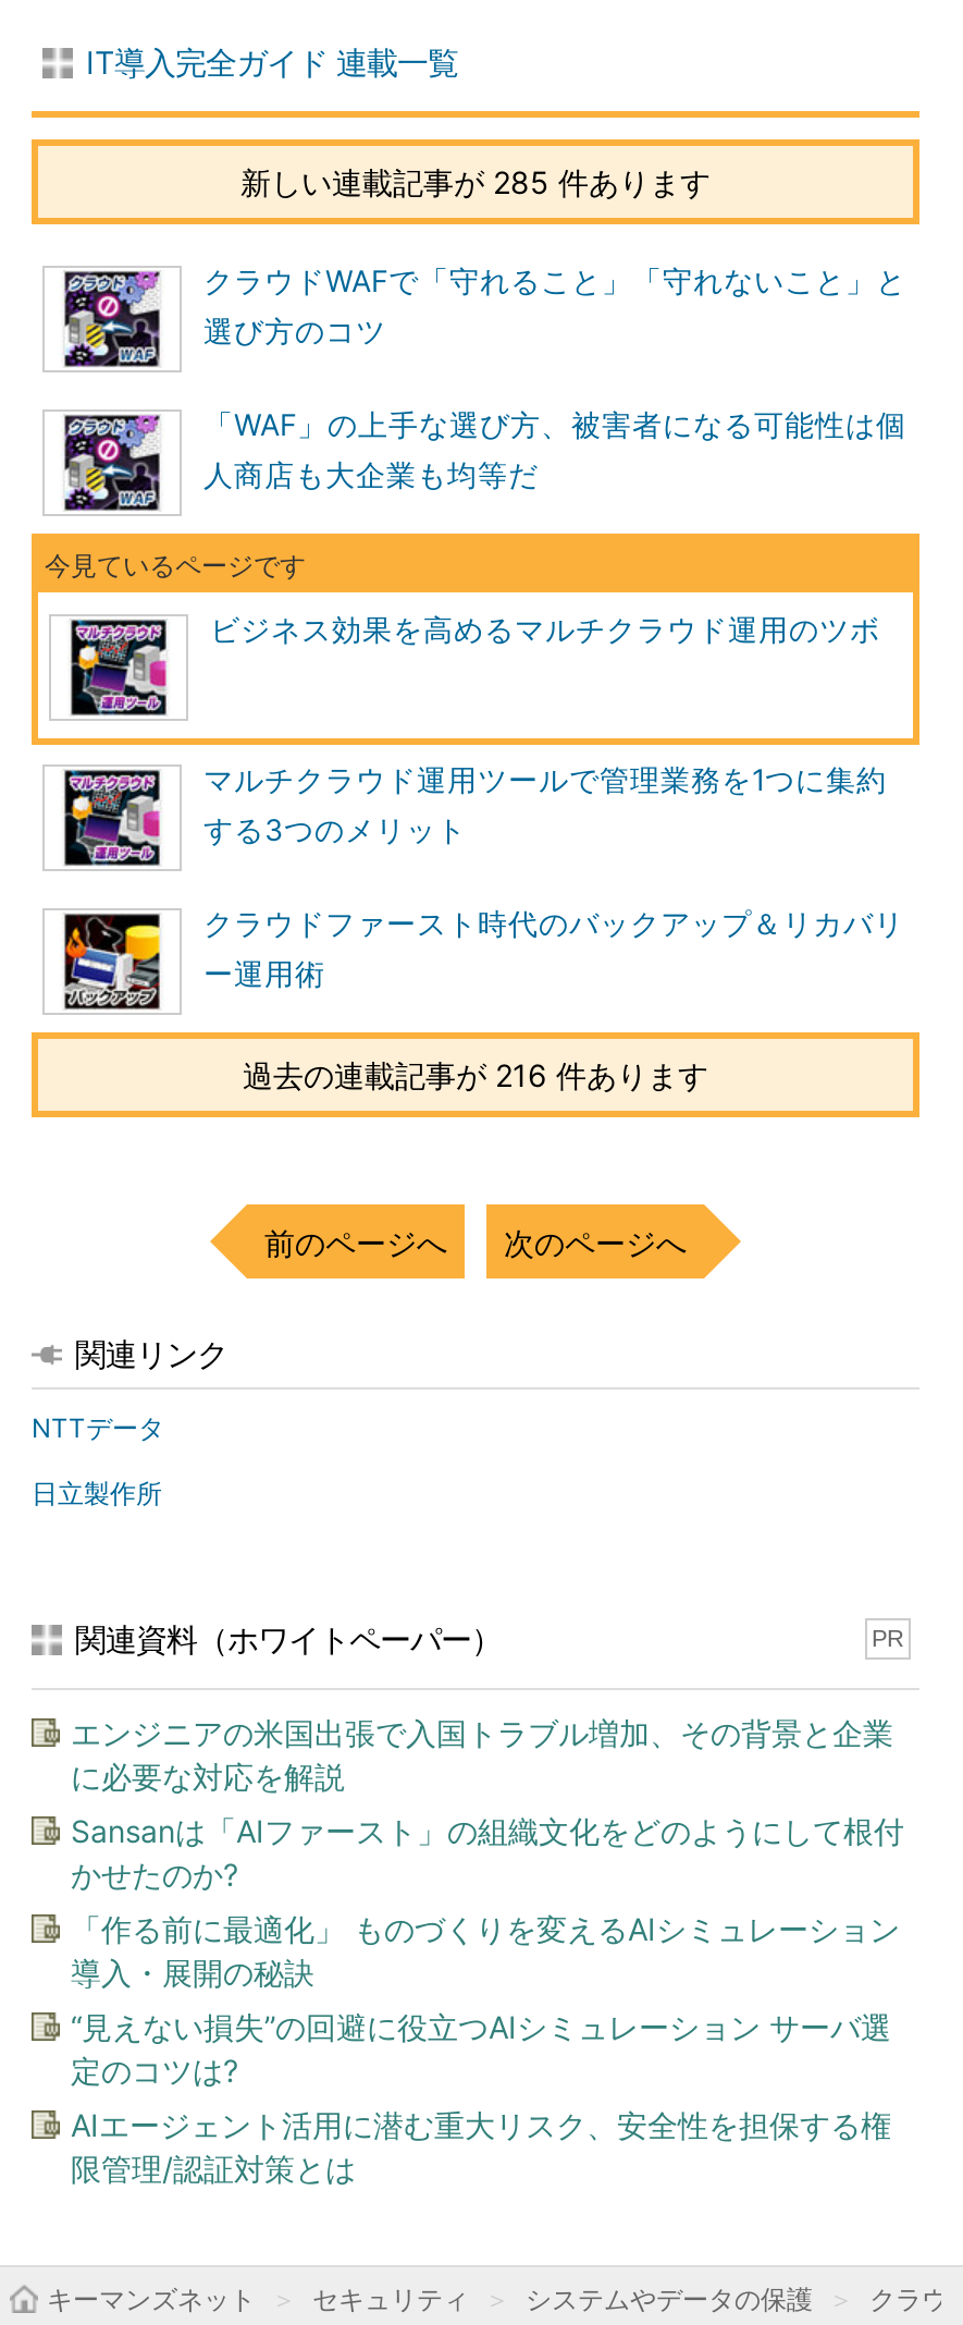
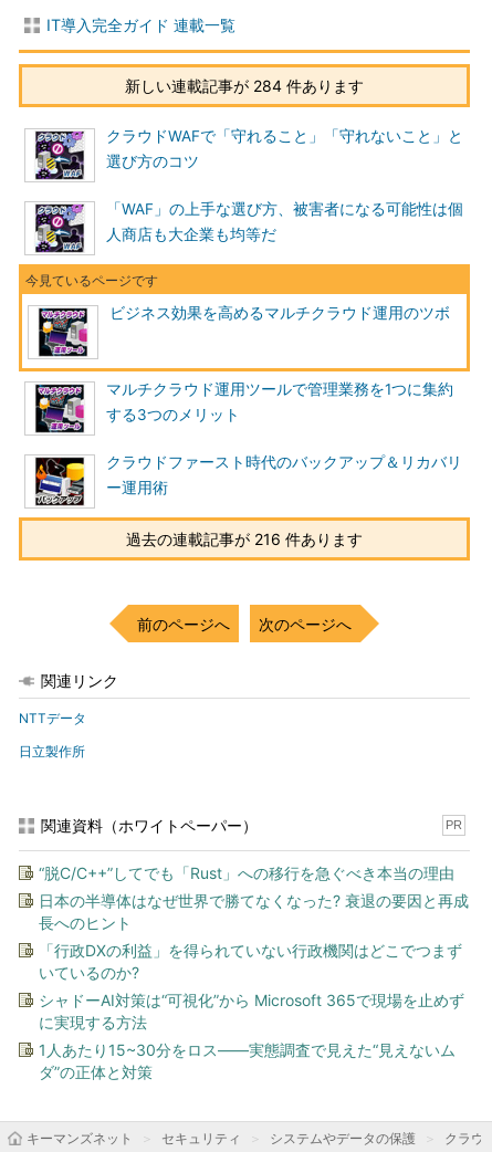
- 新しい連載記事が 285 件あります
+ 新しい連載記事が 284 件あります

- エンジニアの米国出張で入国トラブル増加、その背景と企業
- に必要な対応を解説
+ “脱C/C++”してでも「Rust」への移行を急ぐべき本当の理由

- Sansanは「AIファースト」の組織文化をどのようにして根付
- かせたのか?
+ 日本の半導体はなぜ世界で勝てなくなった? 衰退の要因と再成
+ 長へのヒント

- 「作る前に最適化」 ものづくりを変えるAIシミュレーション
- 導入・展開の秘訣
+ 「行政DXの利益」を得られていない行政機関はどこでつまず
+ いているのか?

- “見えない損失”の回避に役立つAIシミュレーション サーバ選
- 定のコツは?
+ シャドーAI対策は“可視化”から Microsoft 365で現場を止めず
+ に実現する方法

- AIエージェント活用に潜む重大リスク、安全性を担保する権
- 限管理/認証対策とは
+ 1人あたり15~30分をロス――実態調査で見えた“見えないム
+ ダ”の正体と対策
